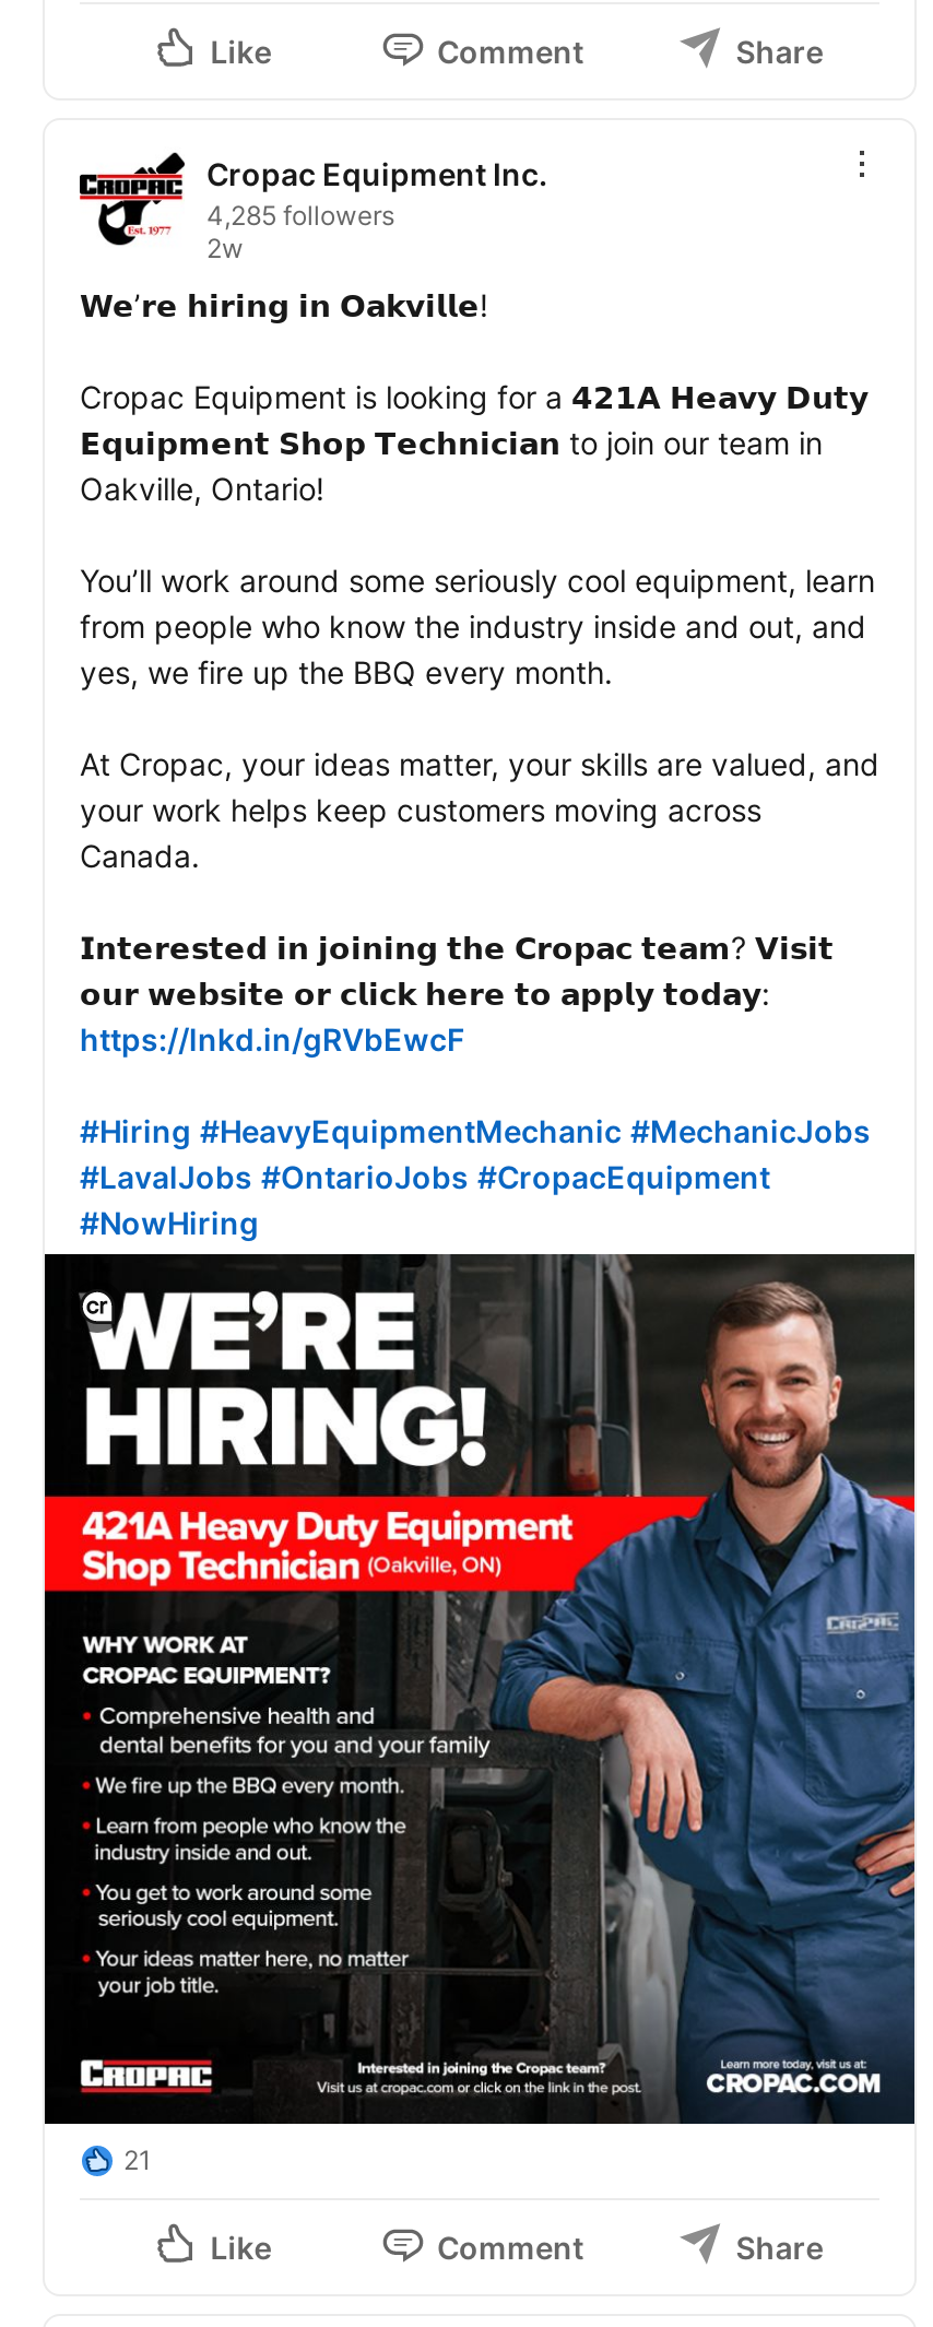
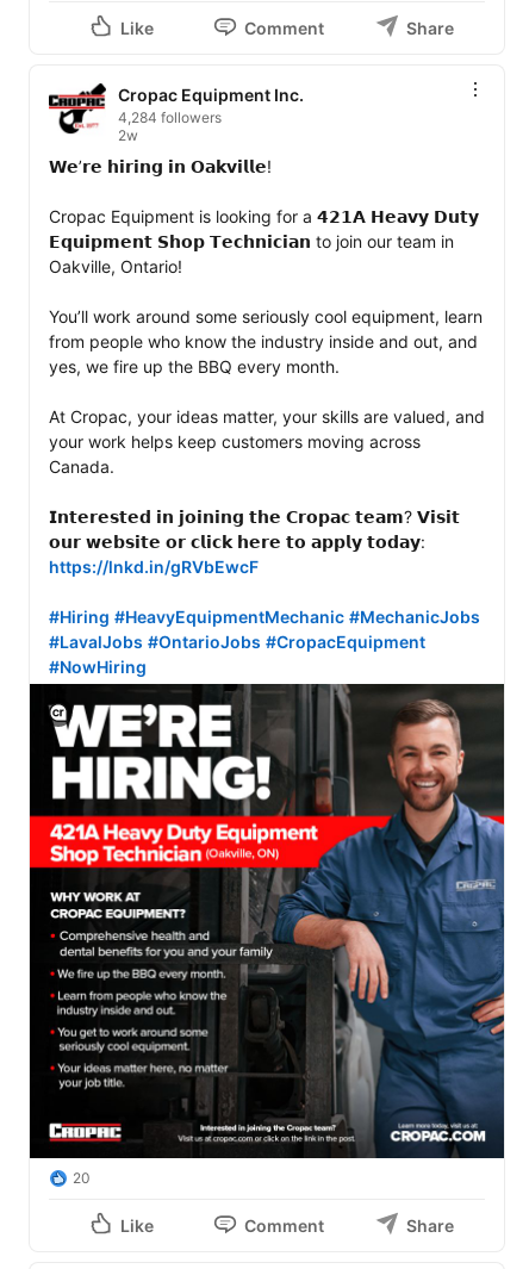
- 4,285 followers
+ 4,284 followers

- 21
+ 20
